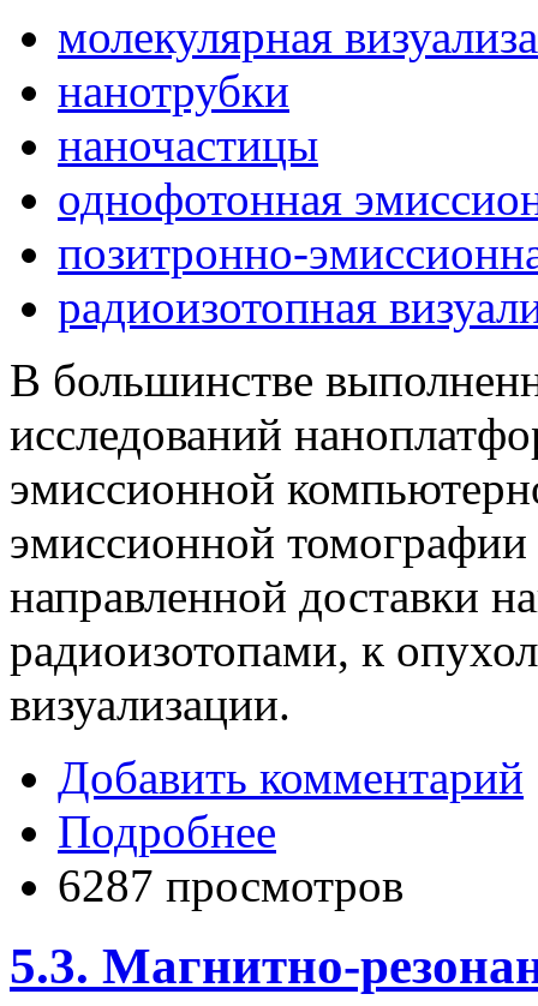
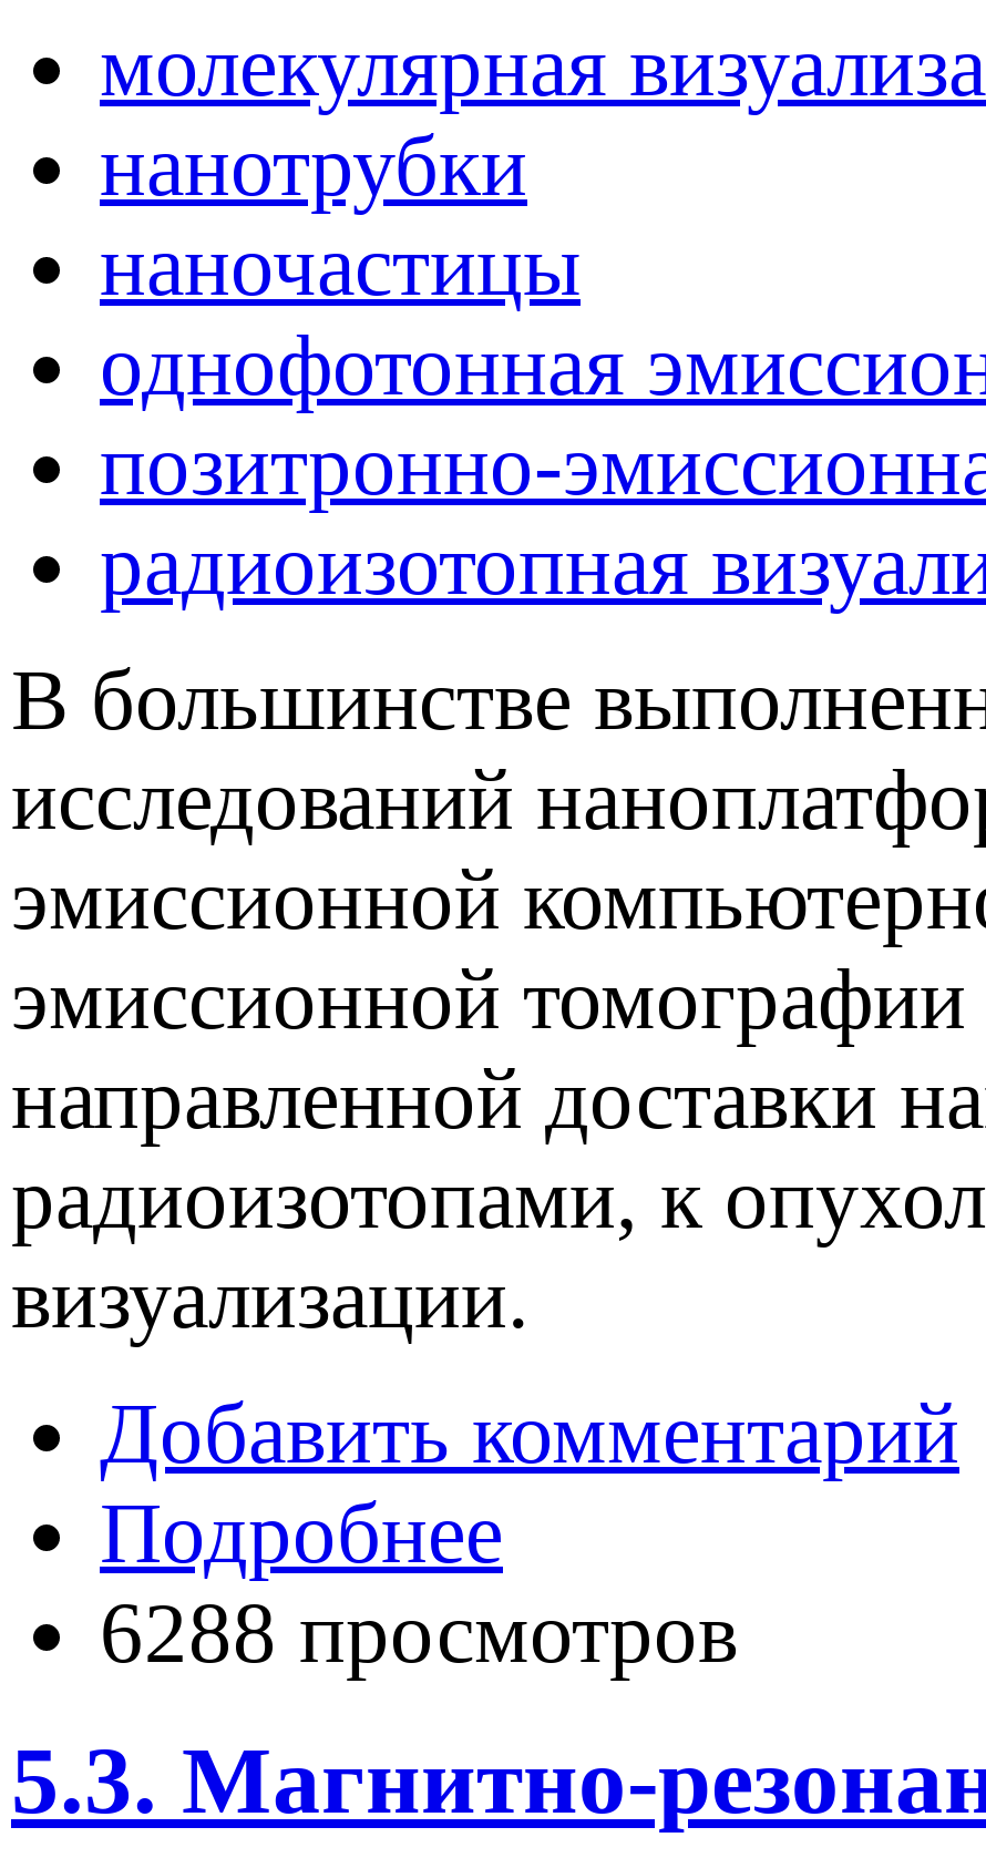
- 6287 просмотров
+ 6288 просмотров
